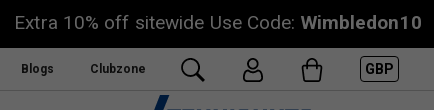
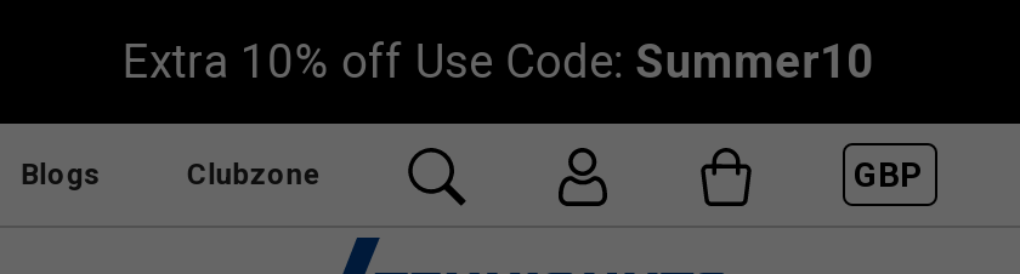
- Extra 10% off sitewide Use Code: Wimbledon10
+ Extra 10% off Use Code: Summer10
